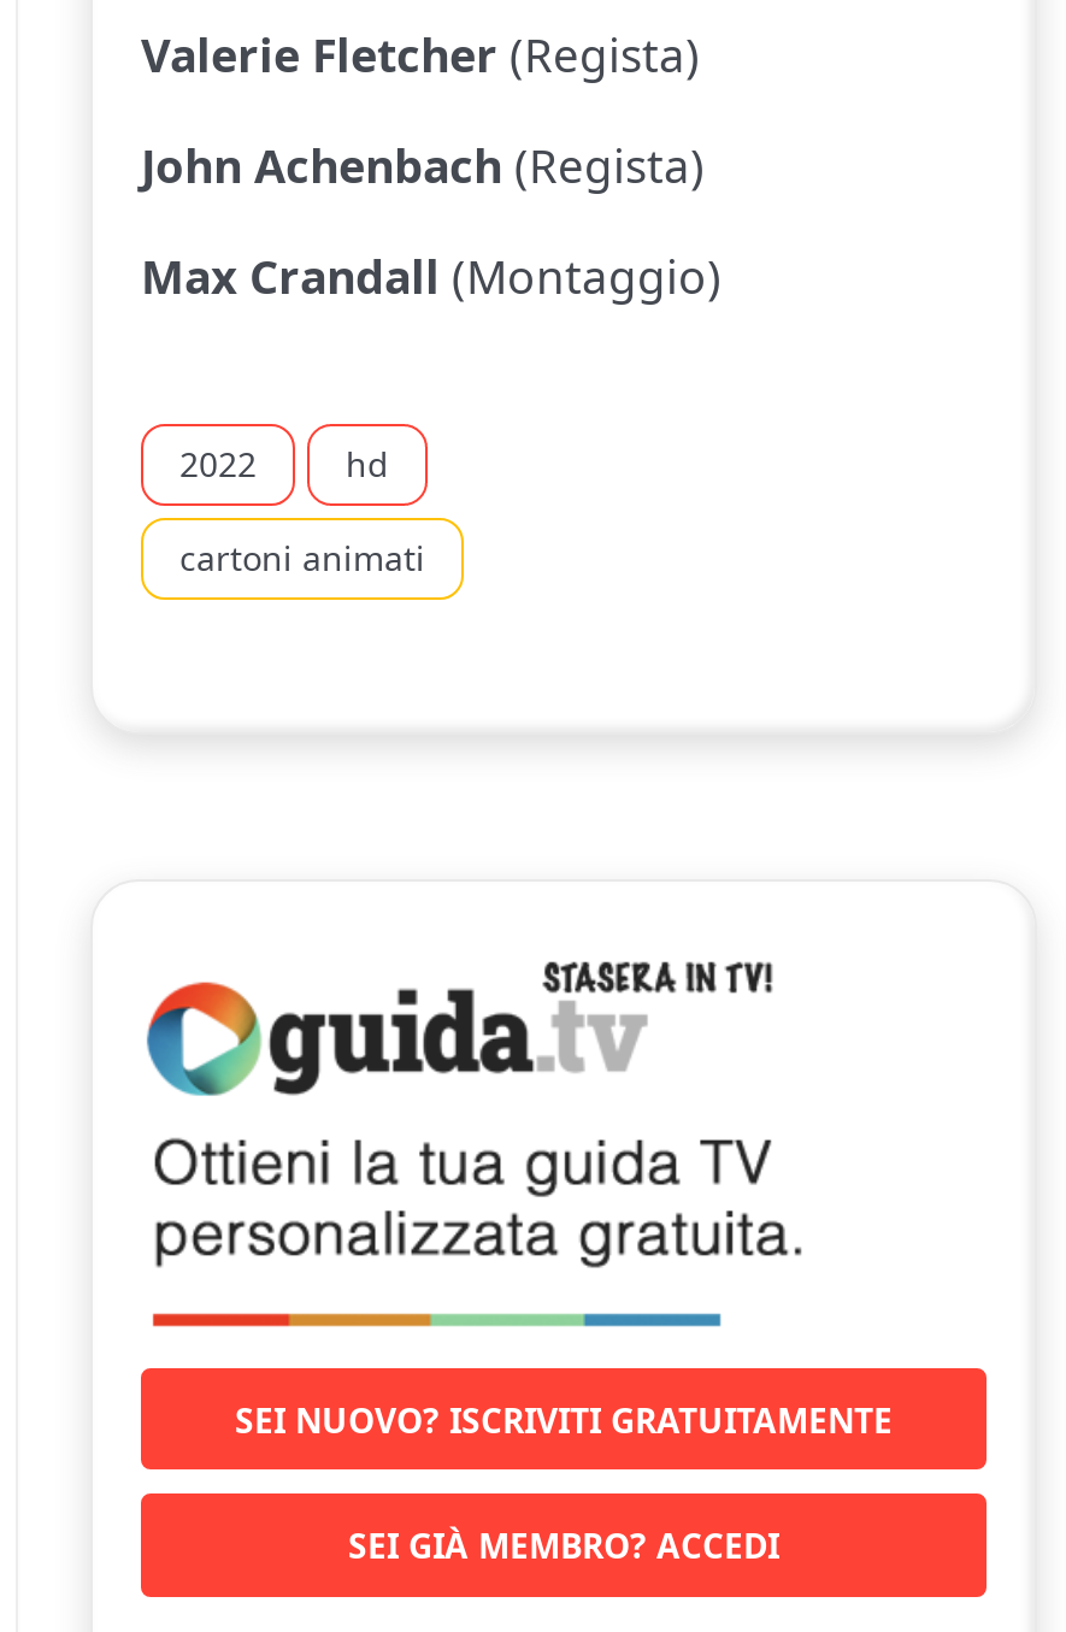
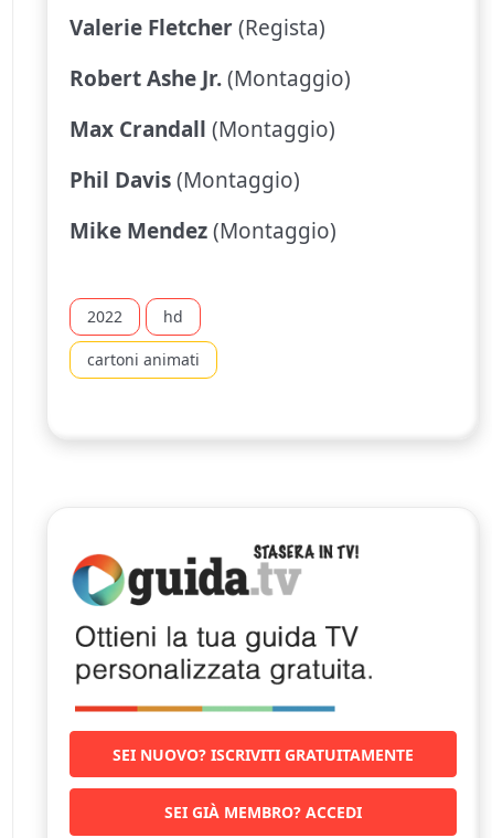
- John Achenbach (Regista)
+ Robert Ashe Jr. (Montaggio)

+ Phil Davis (Montaggio)
+ Mike Mendez (Montaggio)
